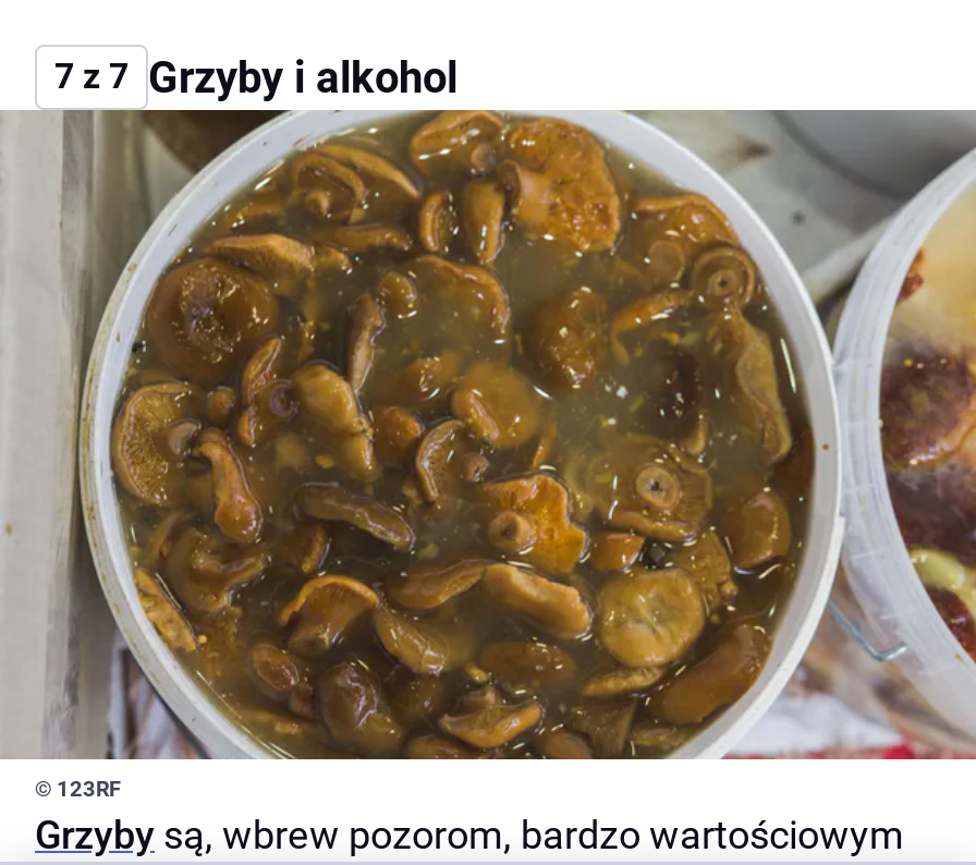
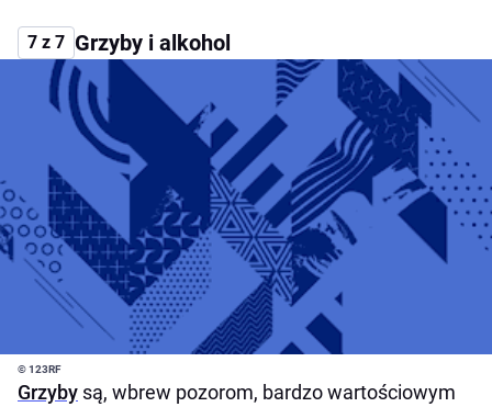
- [image]
+ [image]
